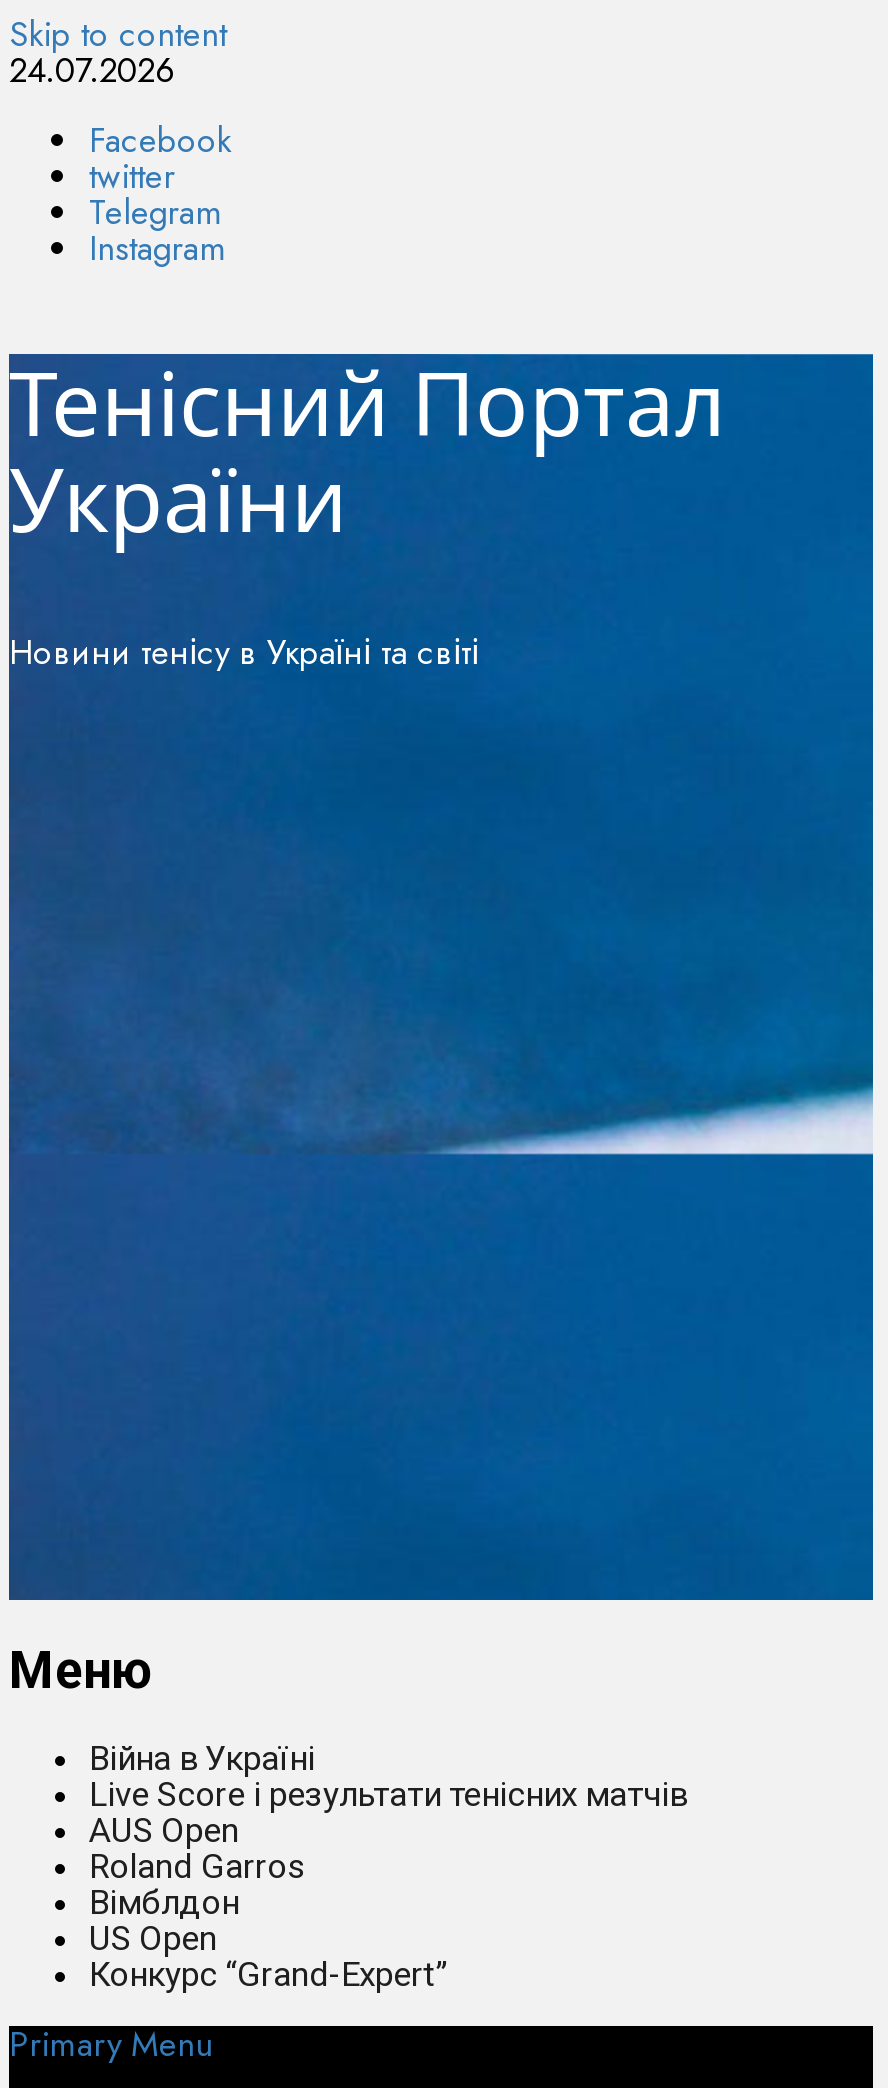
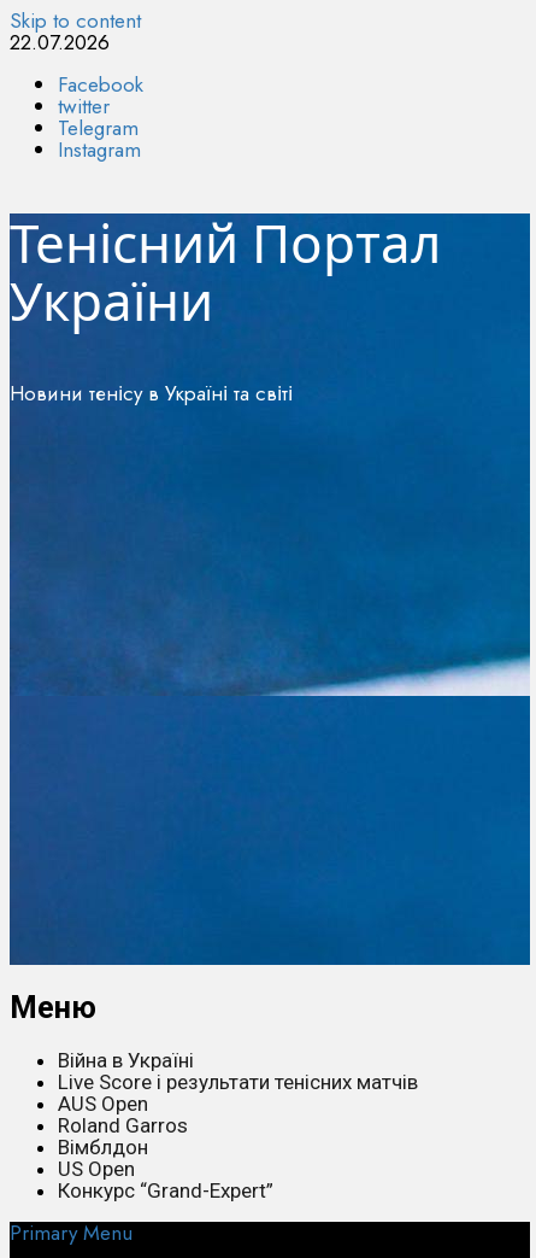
- 24.07.2026
+ 22.07.2026
